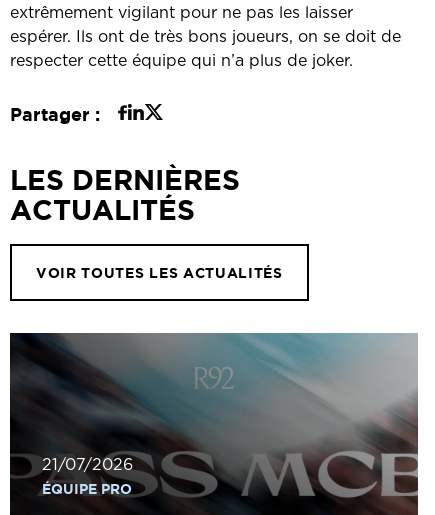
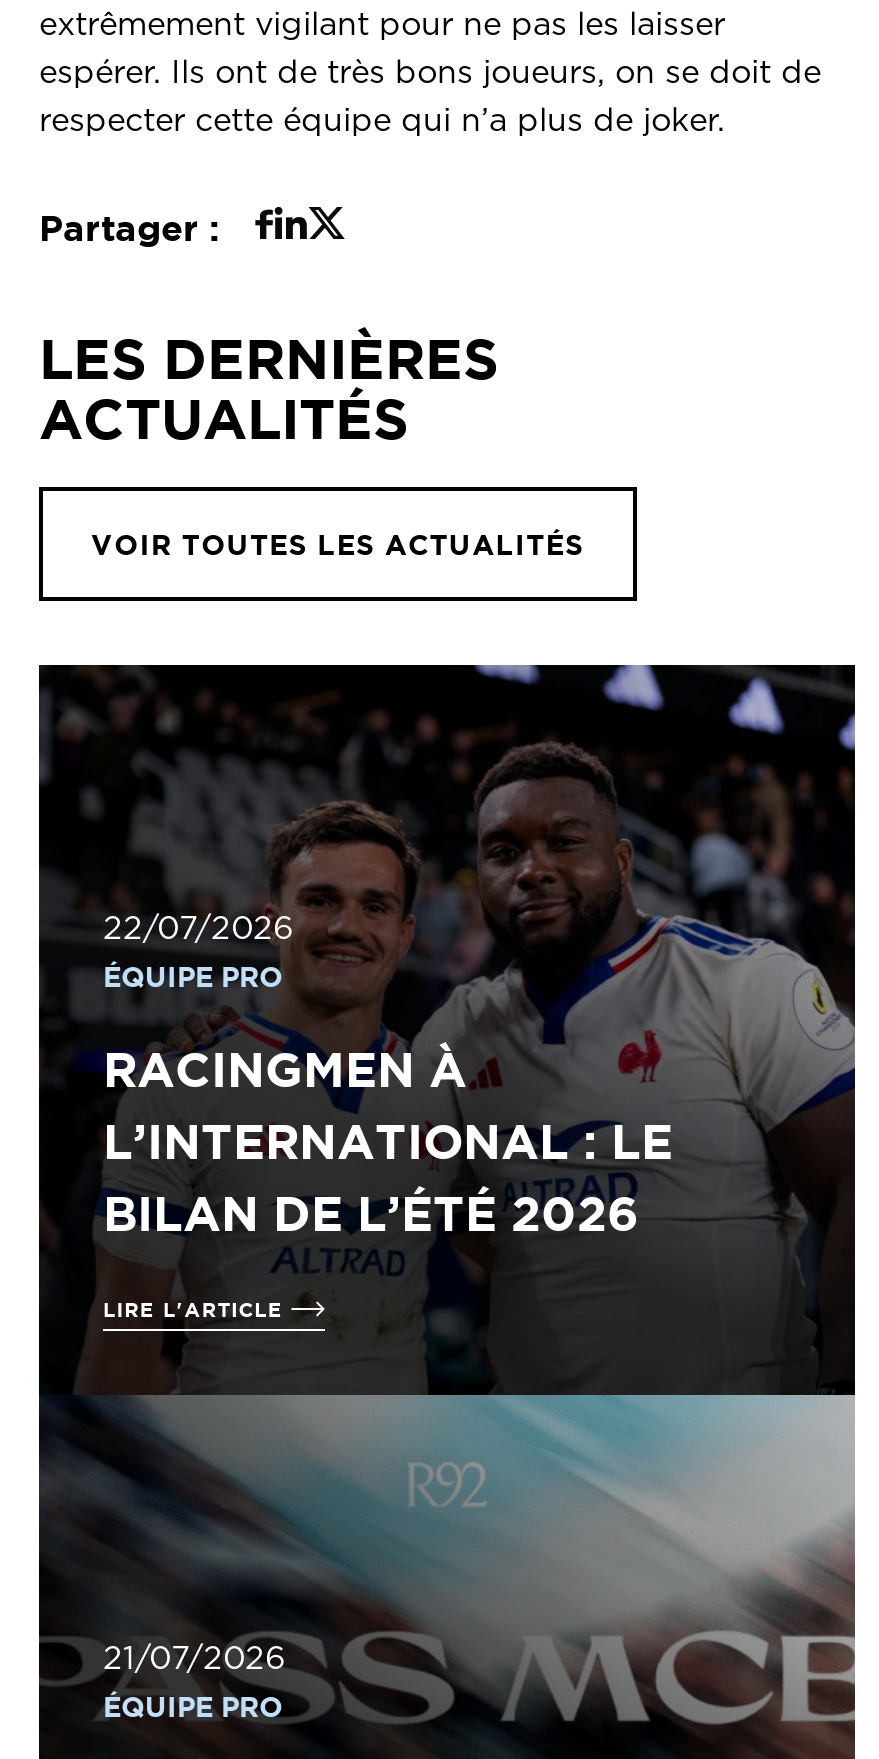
+ [image]
+ 22/07/2026
+ ÉQUIPE PRO
+ RACINGMEN À
+ L’INTERNATIONAL : LE
+ BILAN DE L’ÉTÉ 2026
+ LIRE L'ARTICLE
